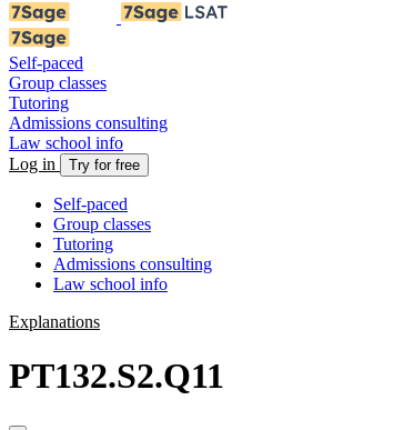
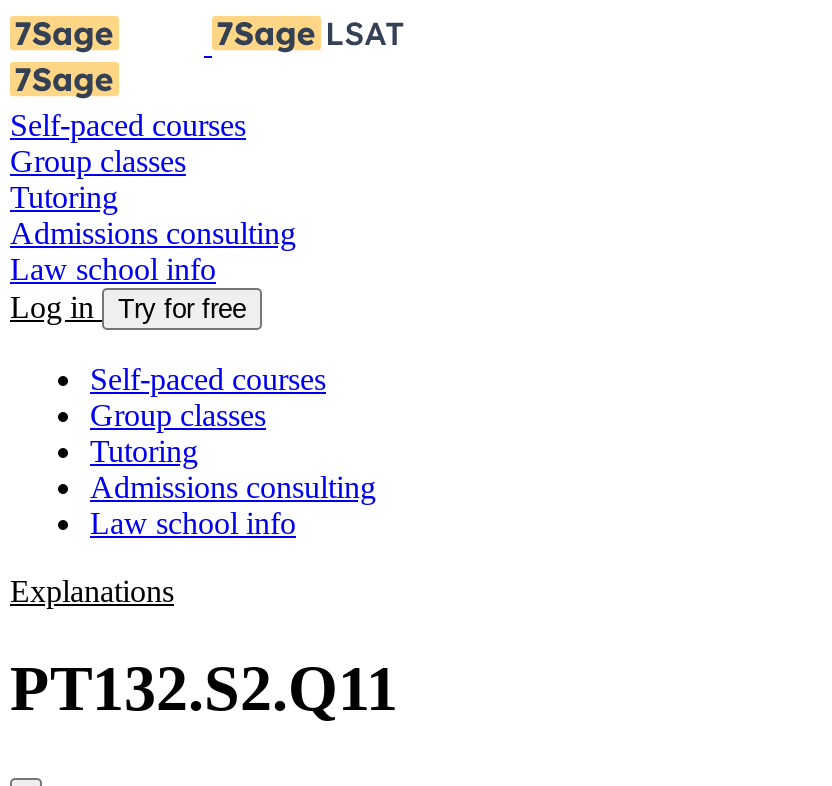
- Self-paced
+ Self-paced courses

- Self-paced
+ Self-paced courses
